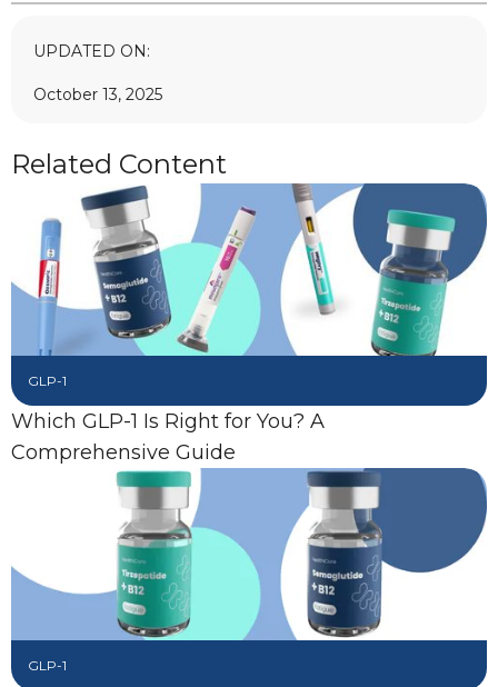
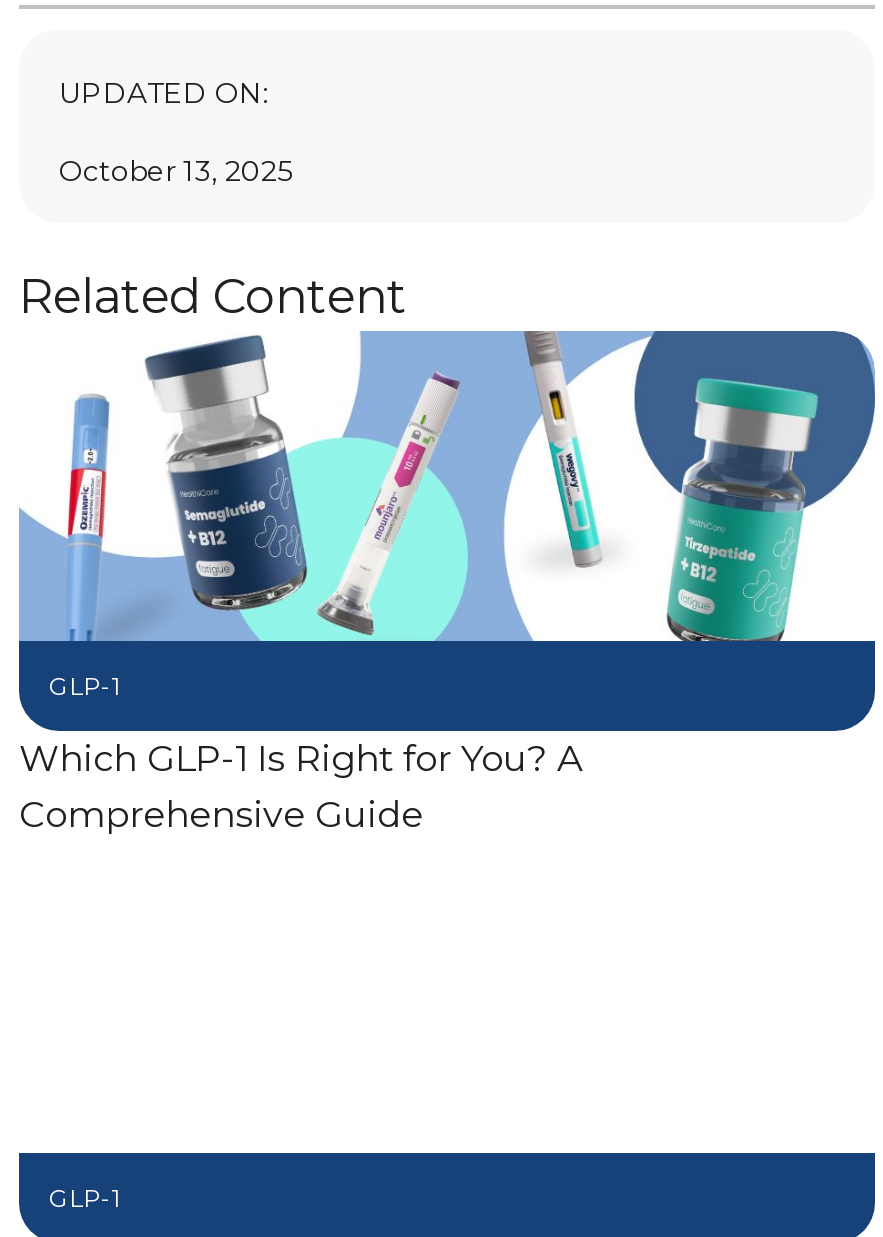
- [image]
